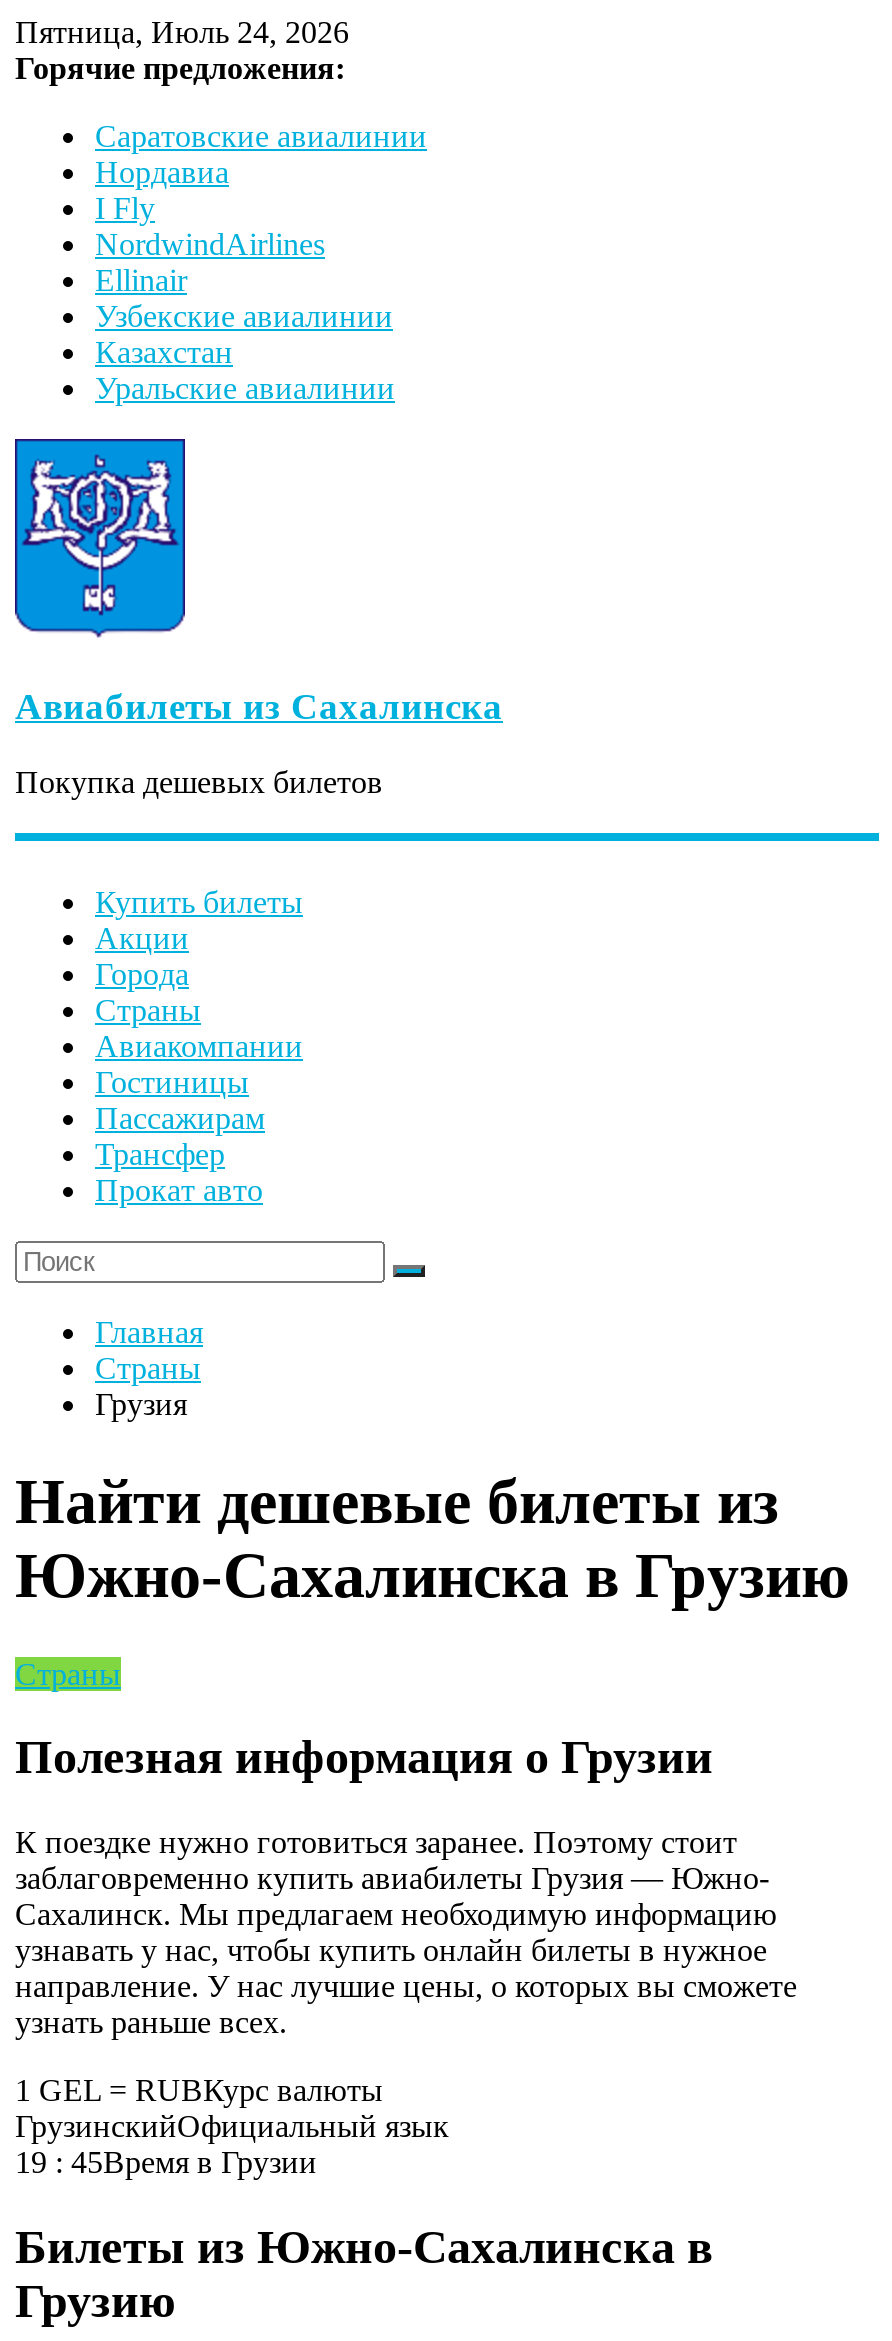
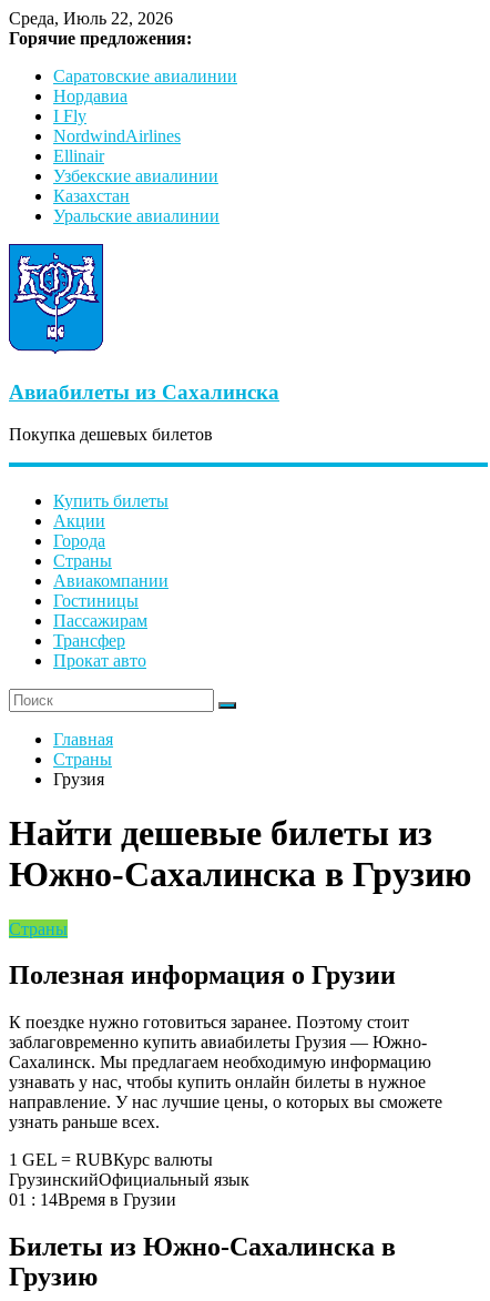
- Пятница, Июль 24, 2026
+ Среда, Июль 22, 2026

- 19 : 45Время в Грузии
+ 01 : 14Время в Грузии
